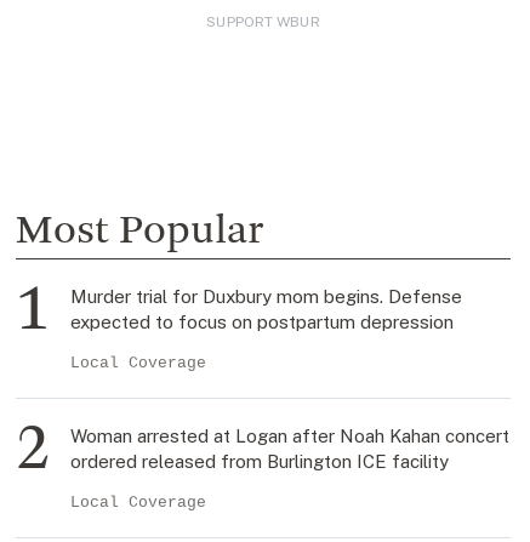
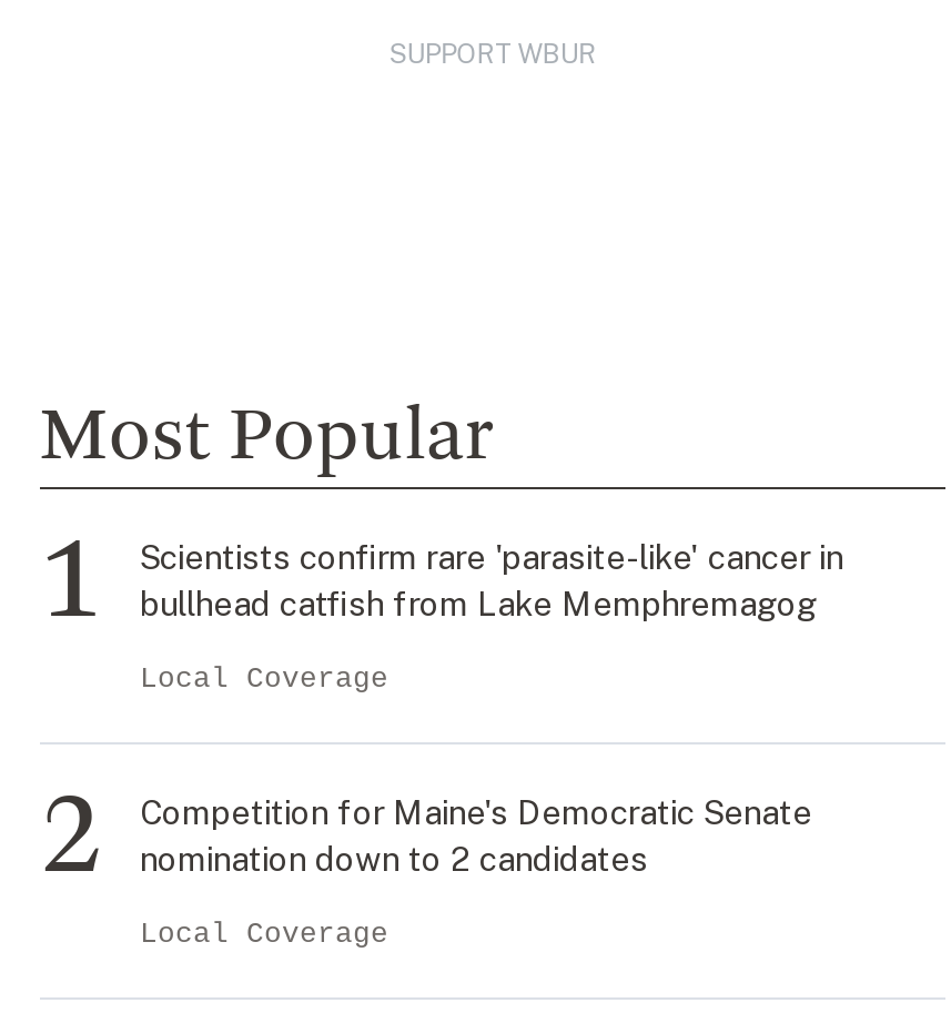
- Murder trial for Duxbury mom begins. Defense
- expected to focus on postpartum depression
+ Scientists confirm rare 'parasite-like' cancer in
+ bullhead catfish from Lake Memphremagog

- Woman arrested at Logan after Noah Kahan concert
- ordered released from Burlington ICE facility
+ Competition for Maine's Democratic Senate
+ nomination down to 2 candidates
